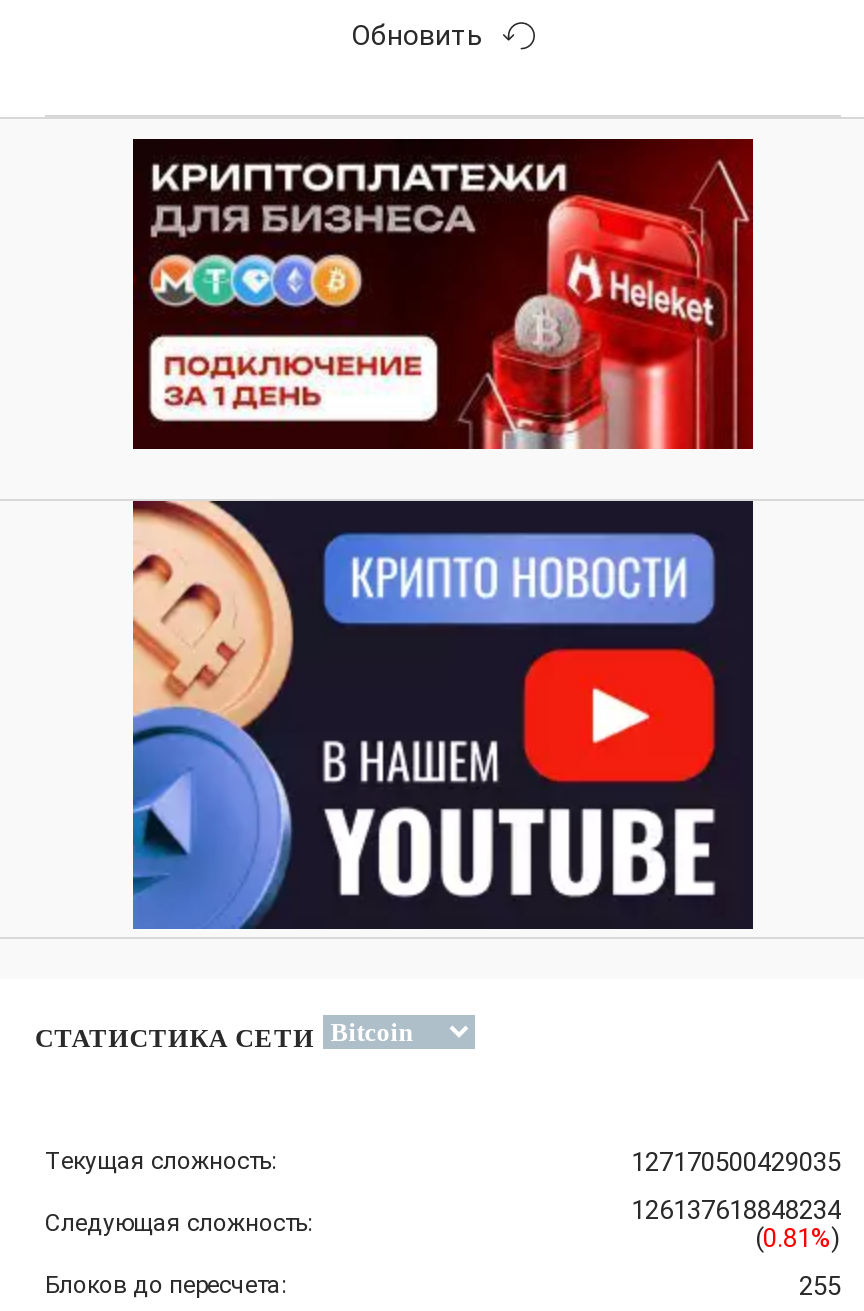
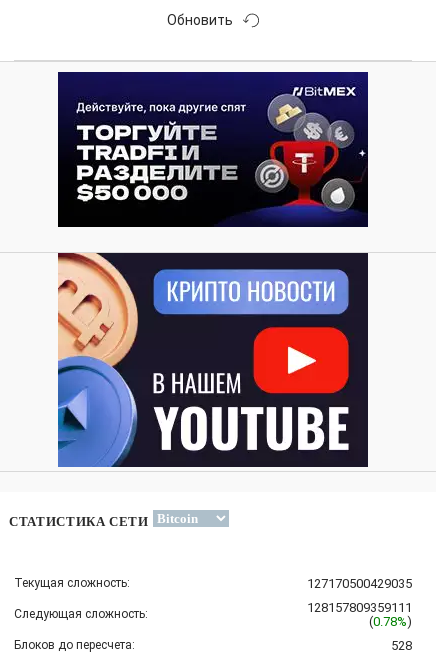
- [image]
+ [image]

- 126137618848234
+ 128157809359111

- (0.81%)
+ (0.78%)

- 255
+ 528
